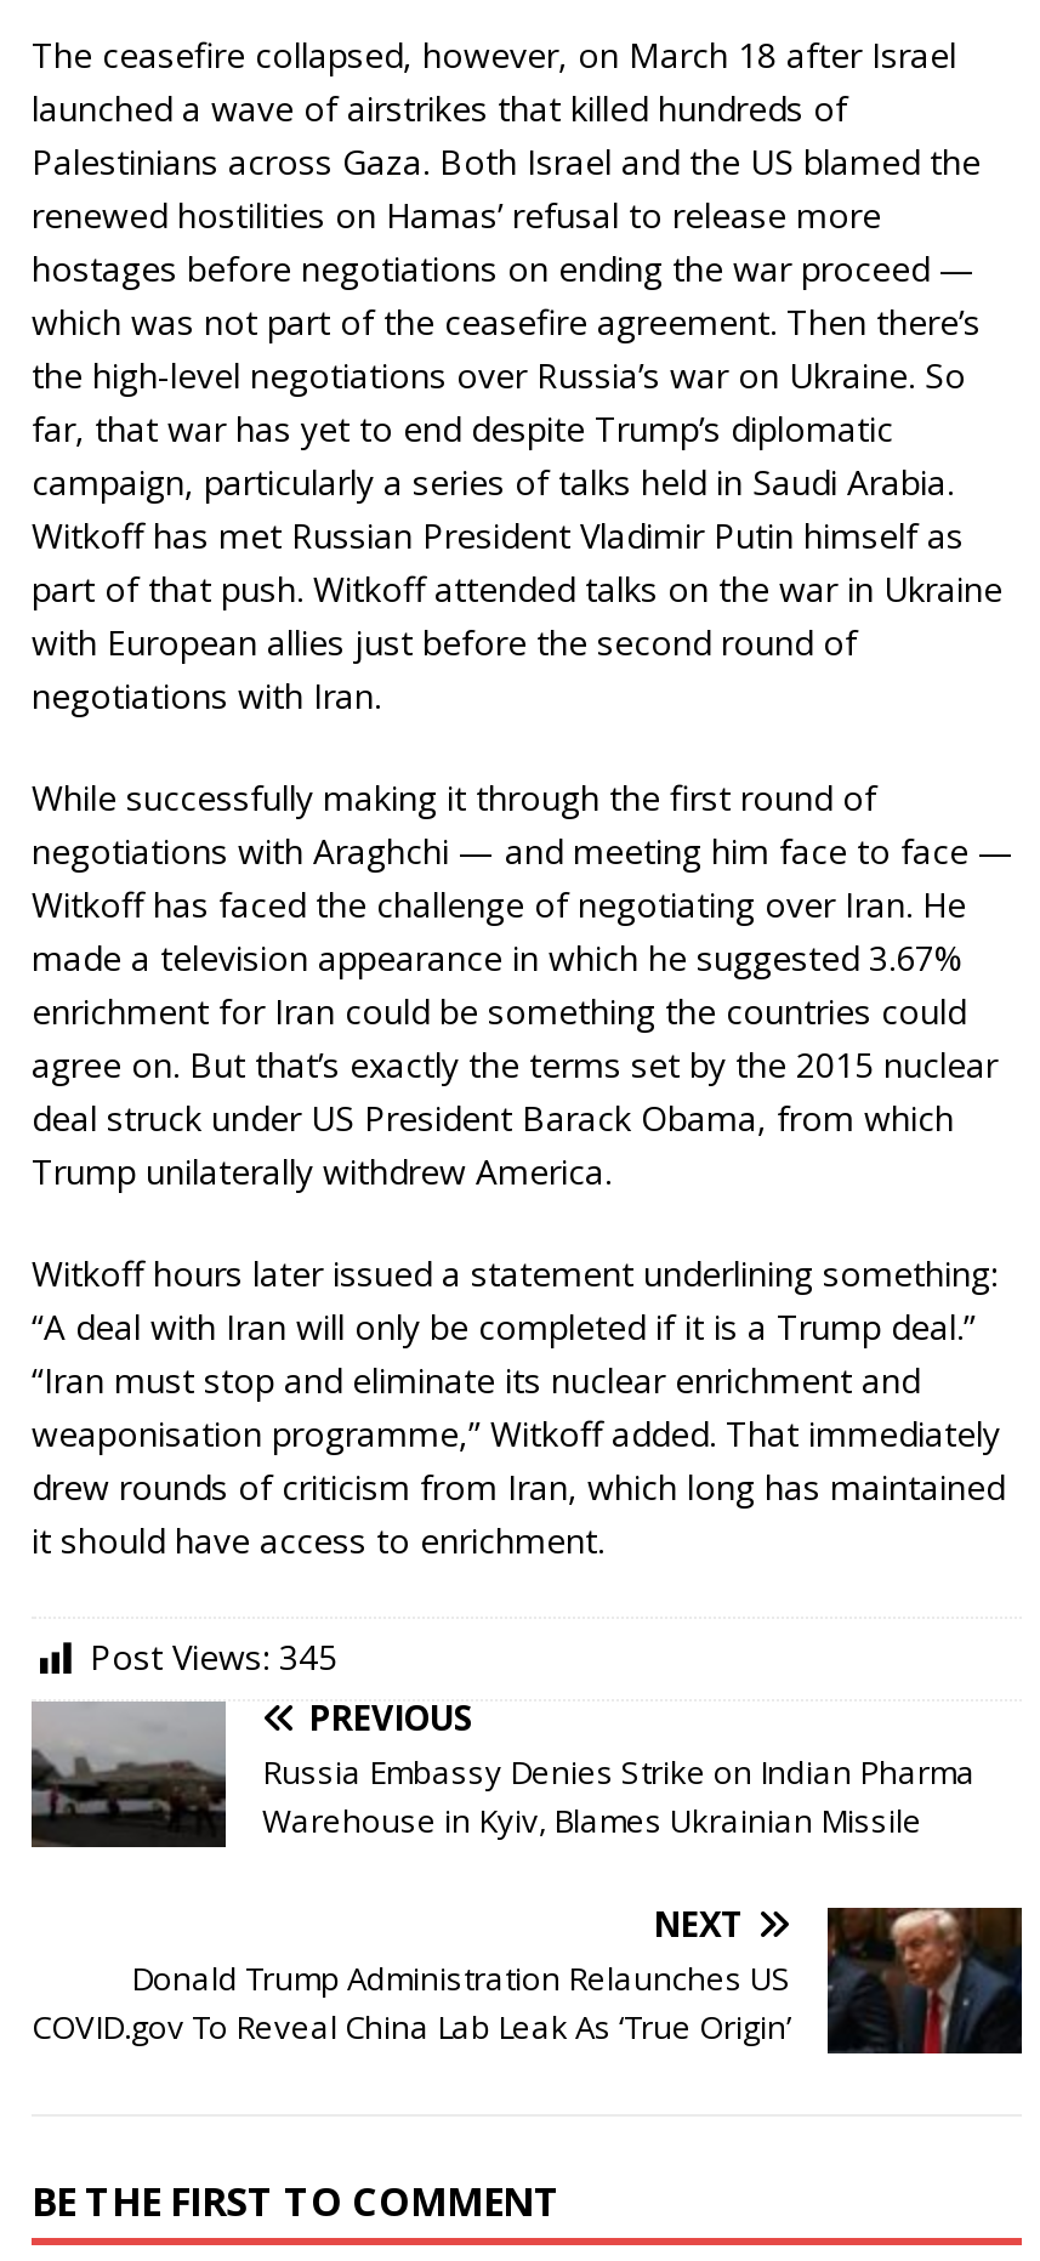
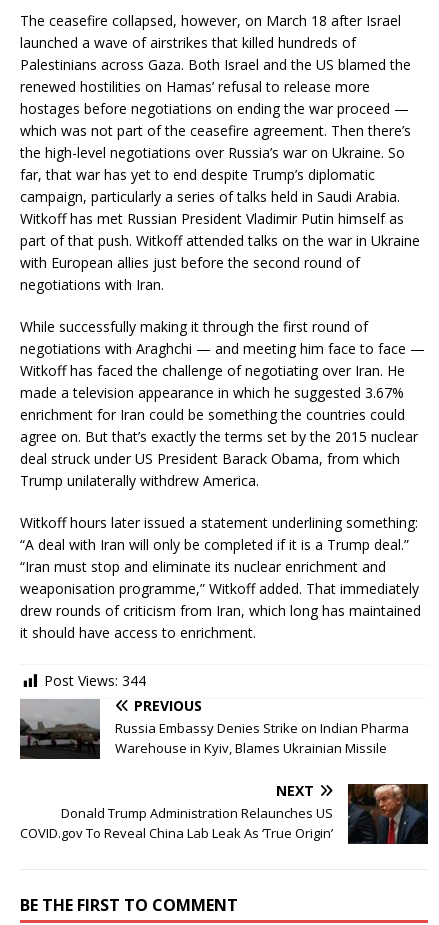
- Post Views: 345
+ Post Views: 344
